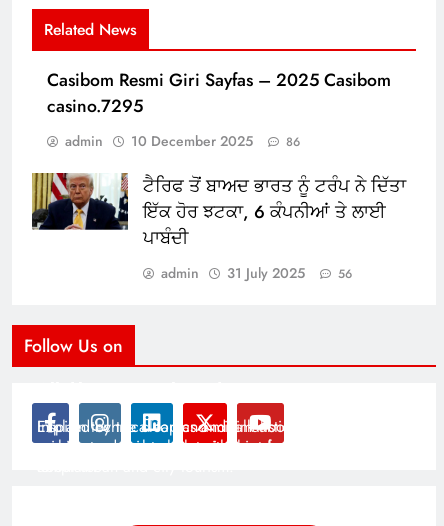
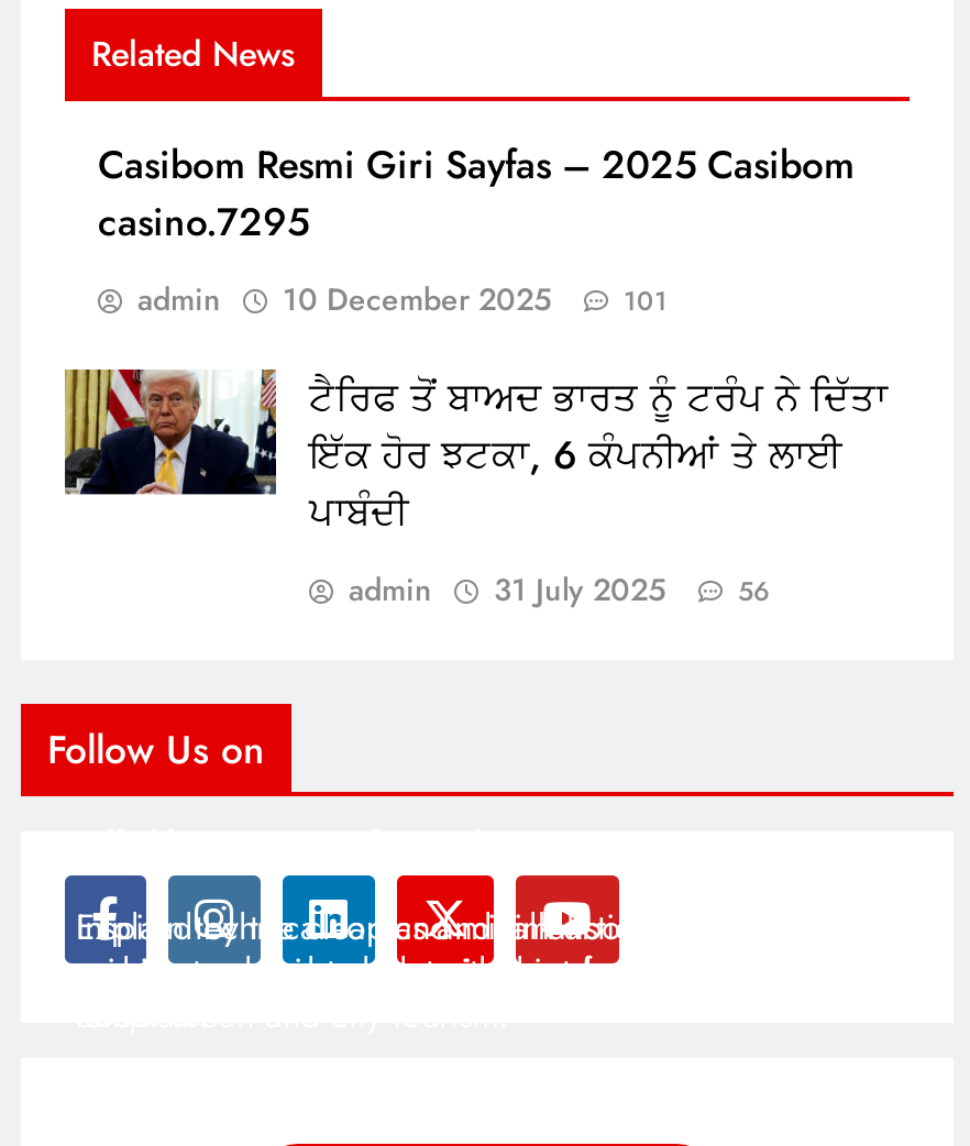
- admin 10 December 2025 86
+ admin 10 December 2025 101
